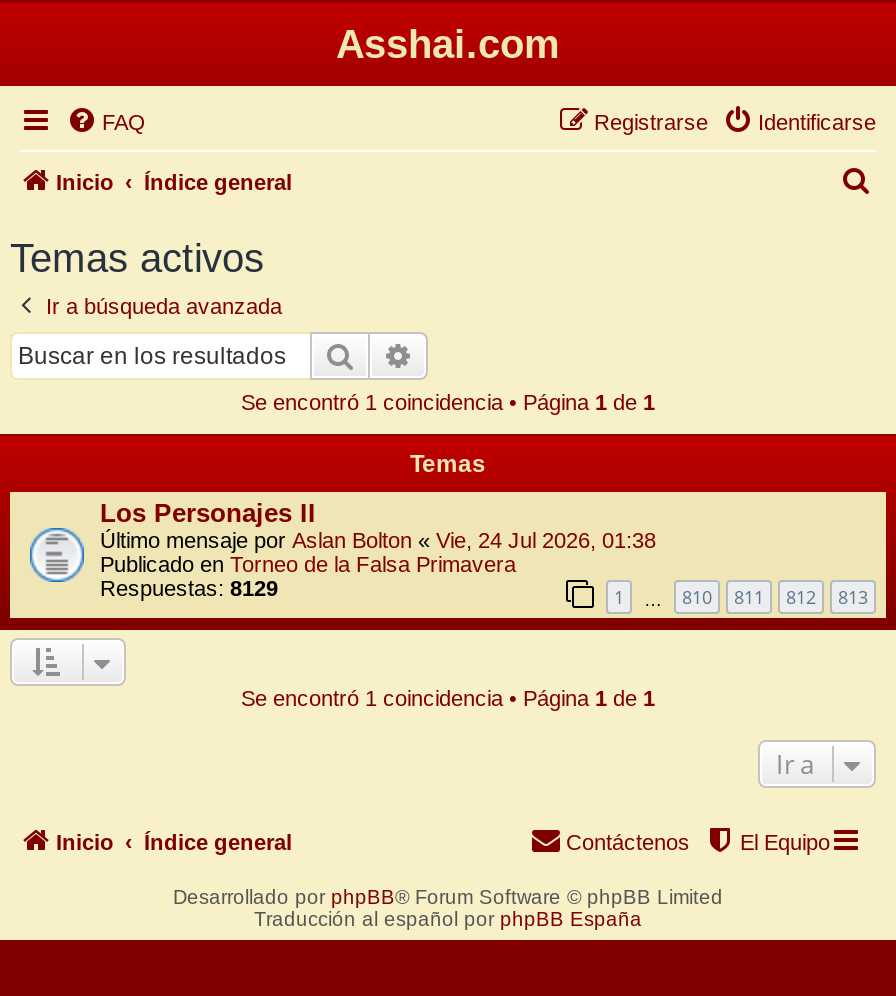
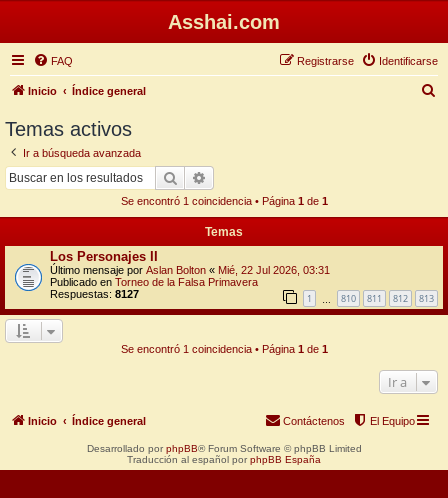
- Último mensaje por Aslan Bolton «Vie, 24 Jul 2026, 01:38
+ Último mensaje por Aslan Bolton «Mié, 22 Jul 2026, 03:31

- Respuestas: 8129
+ Respuestas: 8127
